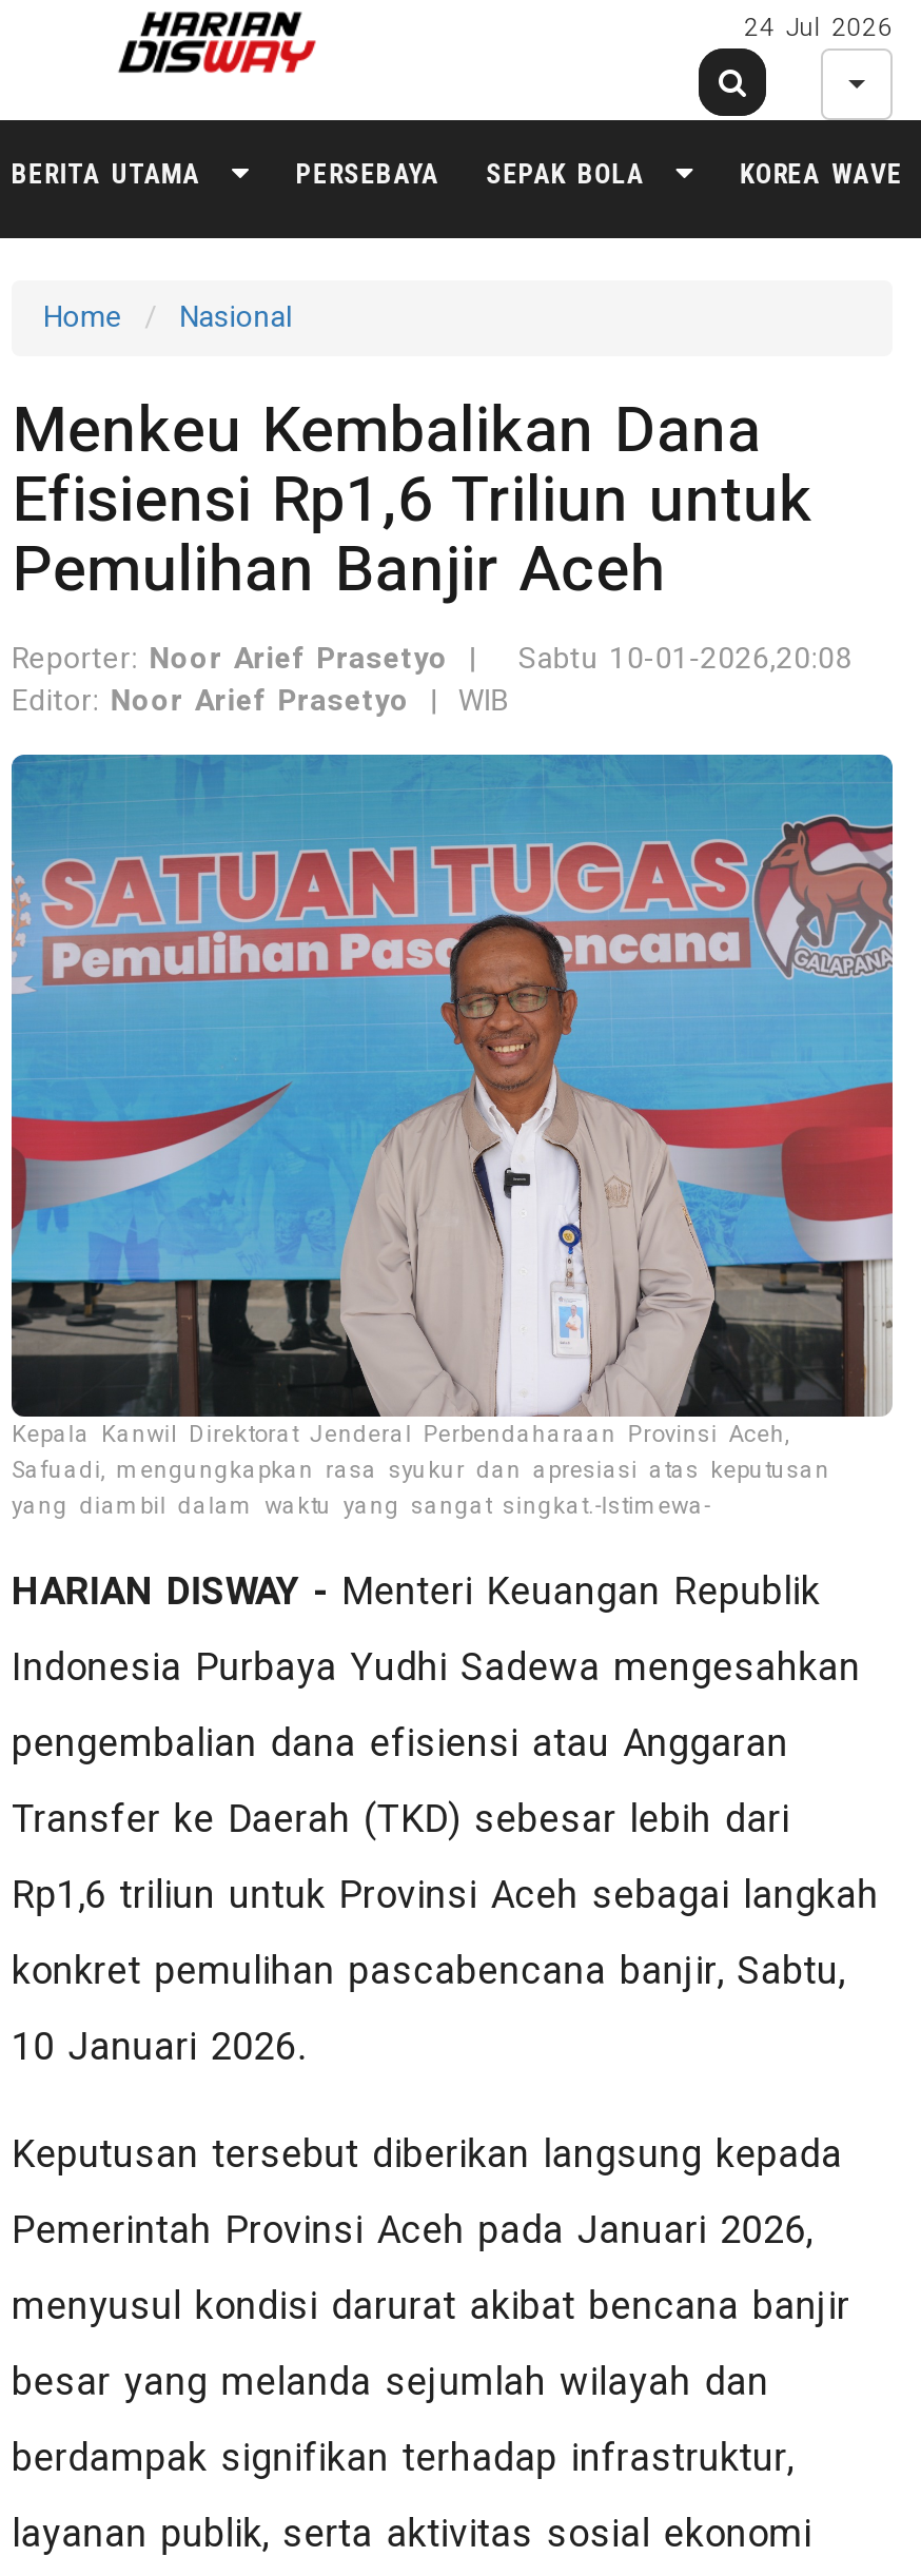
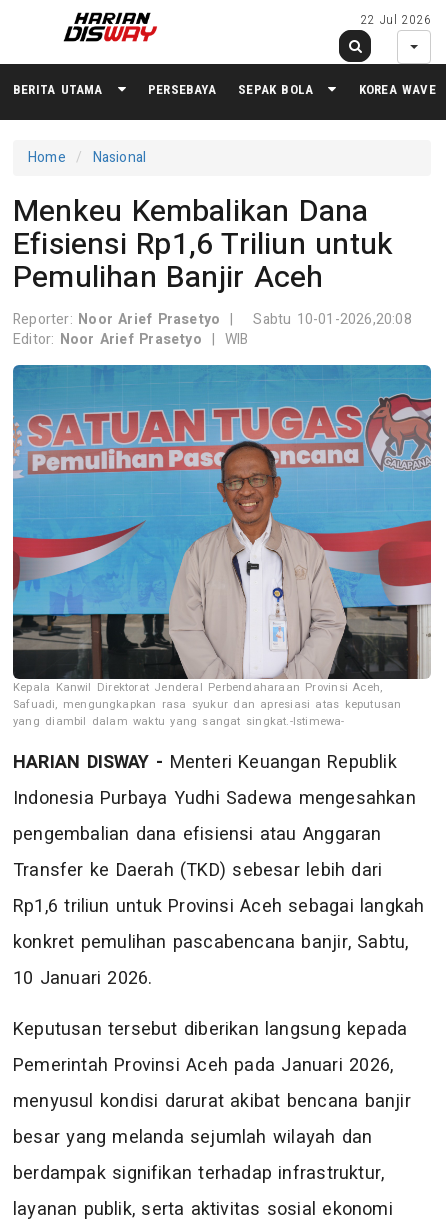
- 24 Jul 2026
+ 22 Jul 2026
